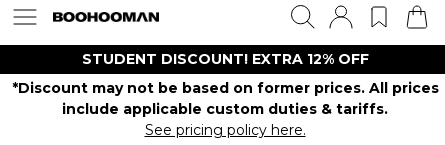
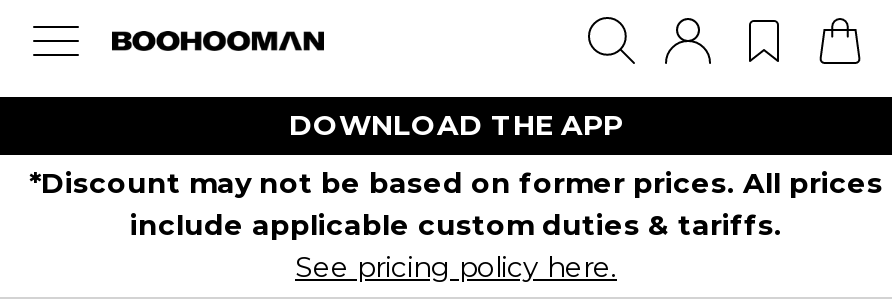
- STUDENT DISCOUNT! EXTRA 12% OFF
+ DOWNLOAD THE APP
